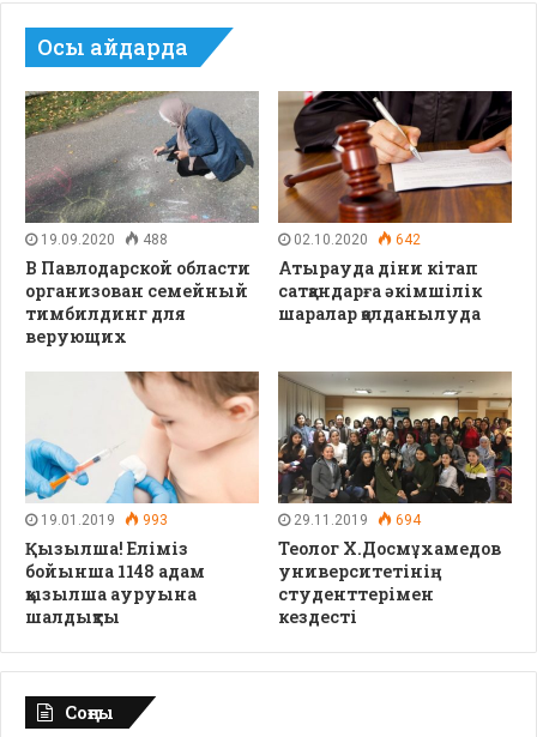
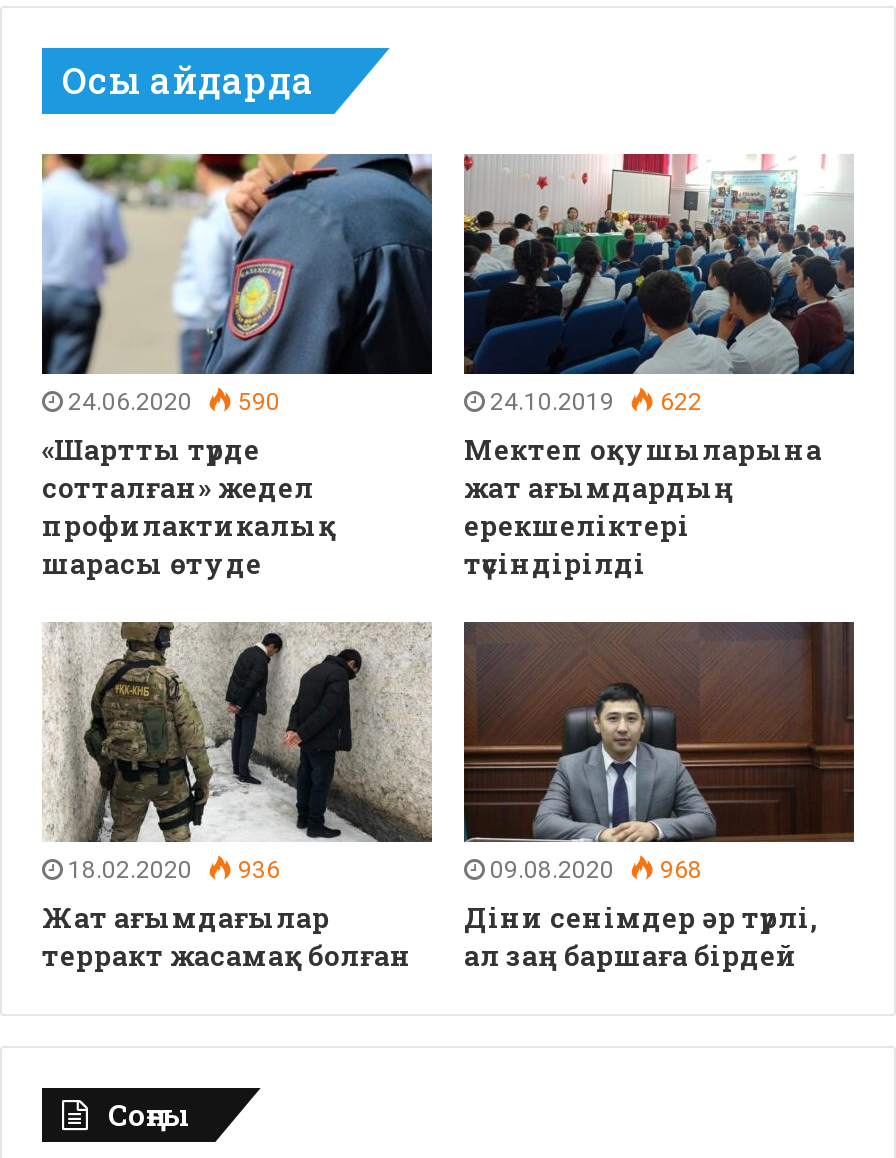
- [image]
- 19.09.2020
- 488
- В Павлодарской области
- организован семейный
- тимбилдинг для
- верующих
+ [image]
+ 24.06.2020
+ 590
+ «Шартты түрде
+ сотталған» жедел
+ профилактикалық
+ шарасы өтуде

- [image]
- 02.10.2020
- 642
- Атырауда діни кітап
- сатқандарға әкімшілік
- шаралар қолданылуда
+ [image]
+ 24.10.2019
+ 622
+ Мектеп оқушыларына
+ жат ағымдардың
+ ерекшеліктері
+ түсіндірілді

- [image]
- 19.01.2019
- 993
- Қызылша! Еліміз
- бойынша 1148 адам
- қызылша ауруына
- шалдықты
+ [image]
+ 18.02.2020
+ 936
+ Жат ағымдағылар
+ терракт жасамақ болған

- [image]
- 29.11.2019
- 694
- Теолог Х.Досмұхамедов
- университетінің
- студенттерімен
- кездесті
+ [image]
+ 09.08.2020
+ 968
+ Діни сенімдер әр түрлі,
+ ал заң баршаға бірдей
